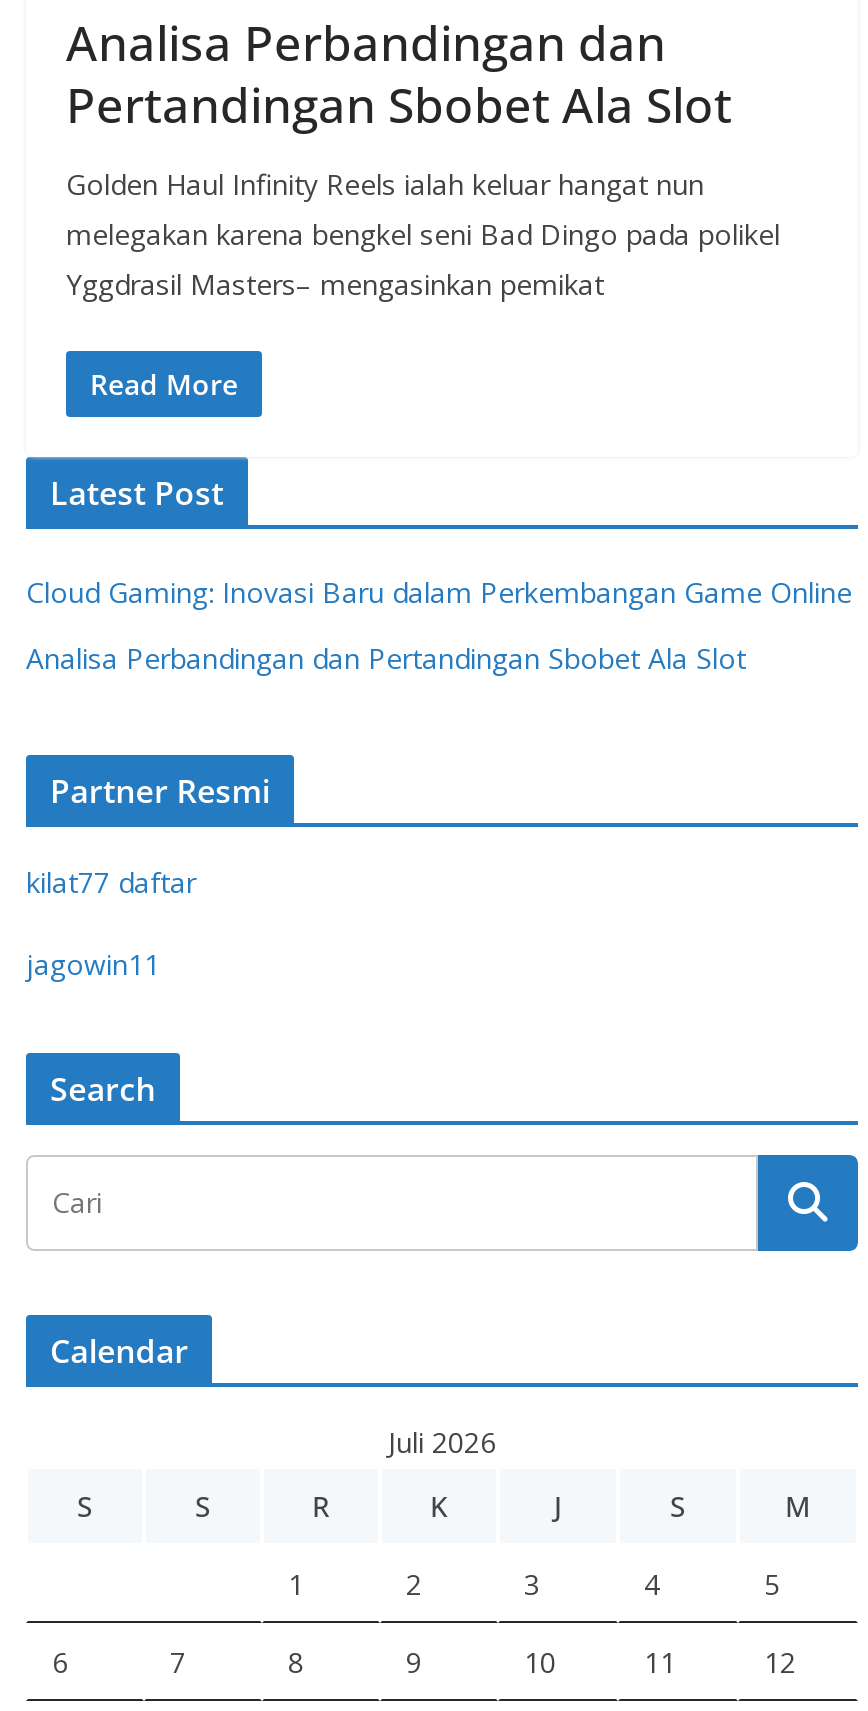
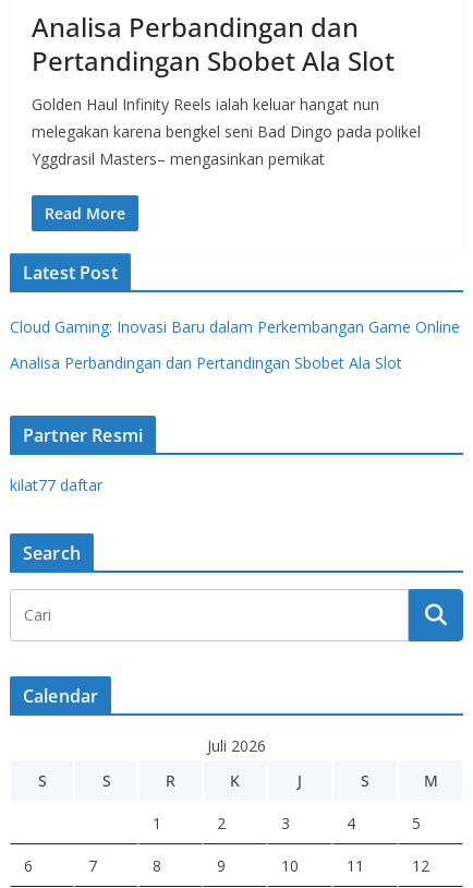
- jagowin11
